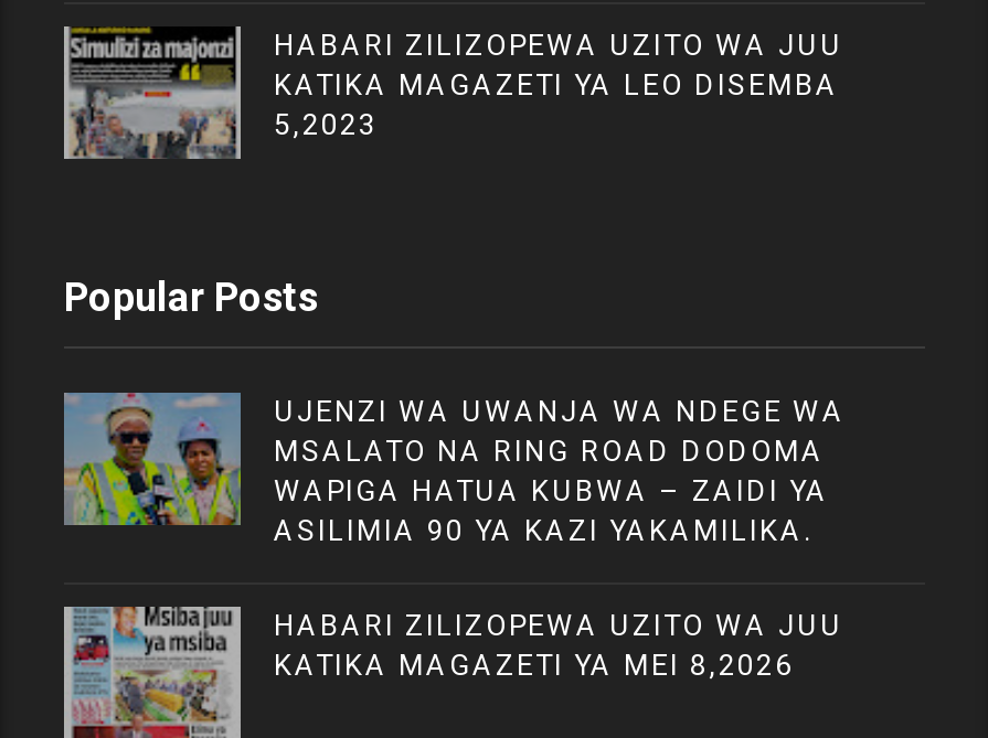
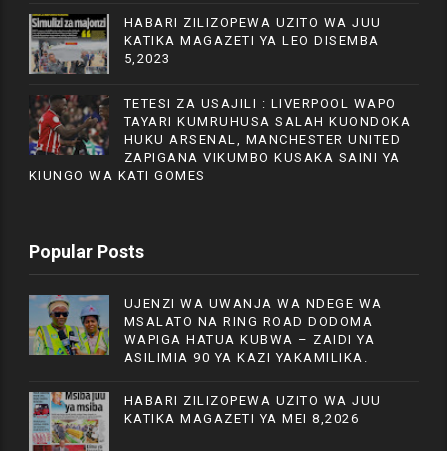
+ [image]
+ TETESI ZA USAJILI : LIVERPOOL WAPO
+ TAYARI KUMRUHUSA SALAH KUONDOKA
+ HUKU ARSENAL, MANCHESTER UNITED
+ ZAPIGANA VIKUMBO KUSAKA SAINI YA
+ KIUNGO WA KATI GOMES
